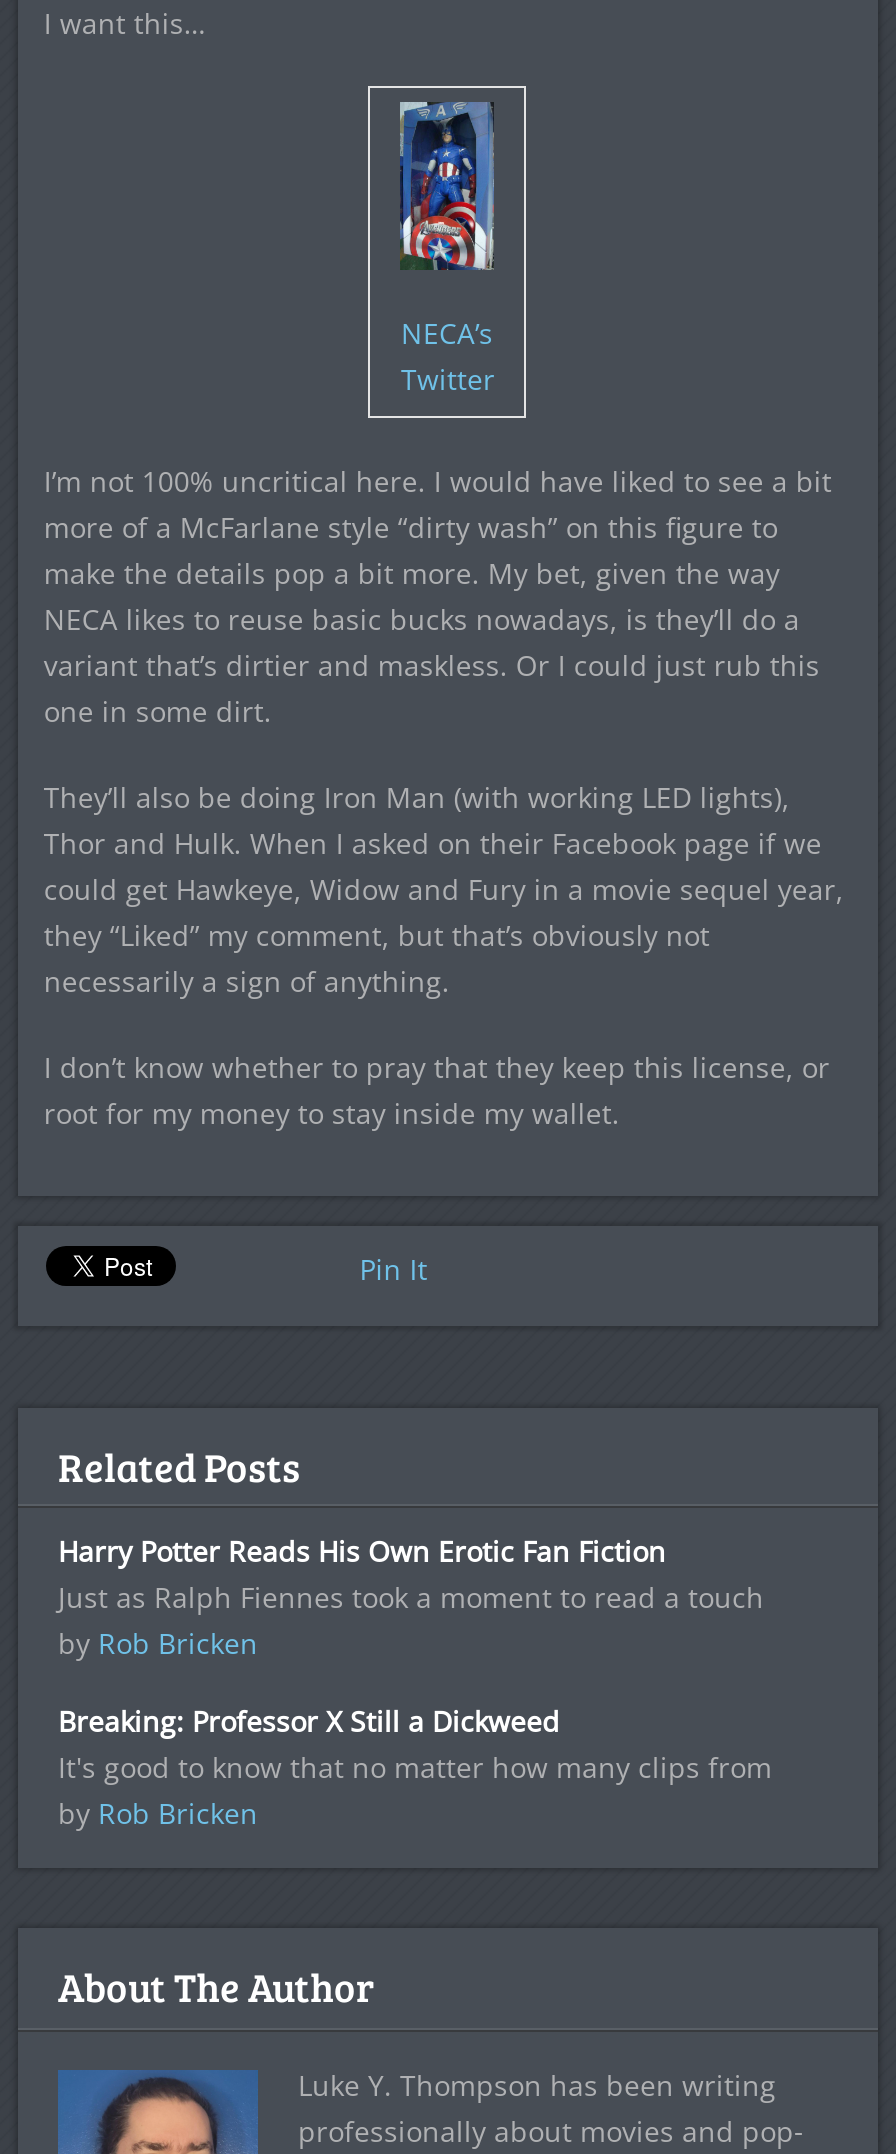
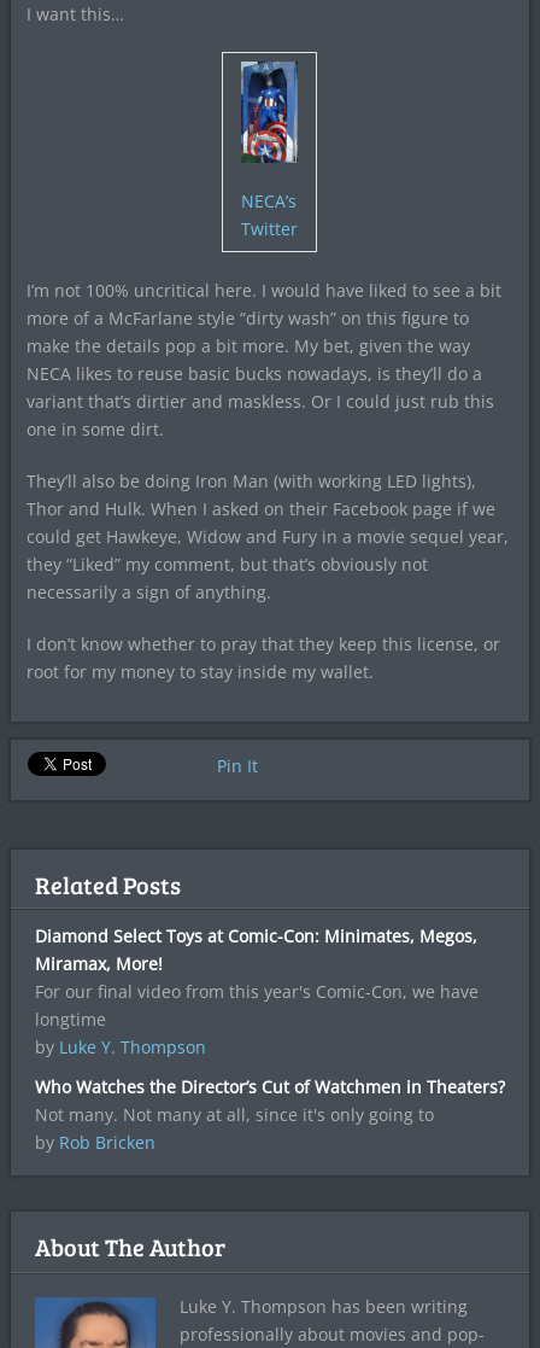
- Harry Potter Reads His Own Erotic Fan Fiction
- Just as Ralph Fiennes took a moment to read a touch
- by Rob Bricken
+ Diamond Select Toys at Comic-Con: Minimates, Megos,
+ Miramax, More!
+ For our final video from this year's Comic-Con, we have
+ longtime
+ by Luke Y. Thompson

- Breaking: Professor X Still a Dickweed
- It's good to know that no matter how many clips from
+ Who Watches the Director’s Cut of Watchmen in Theaters?
+ Not many. Not many at all, since it's only going to
